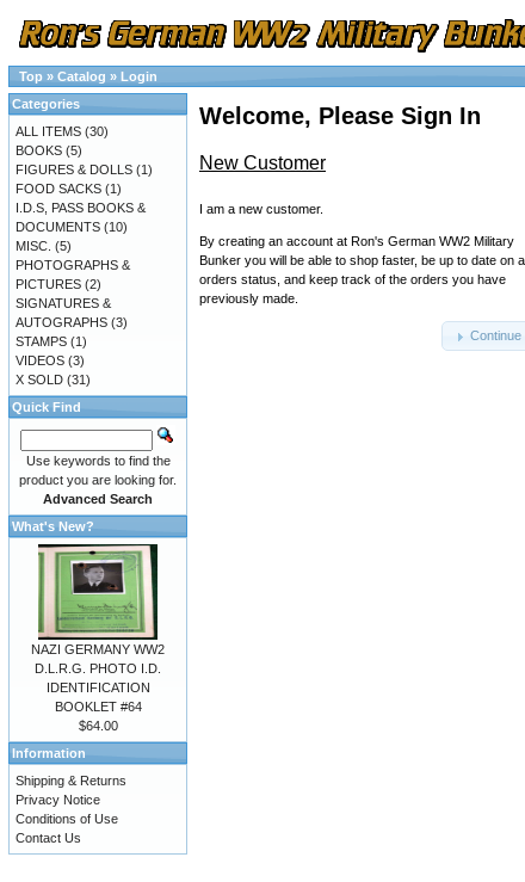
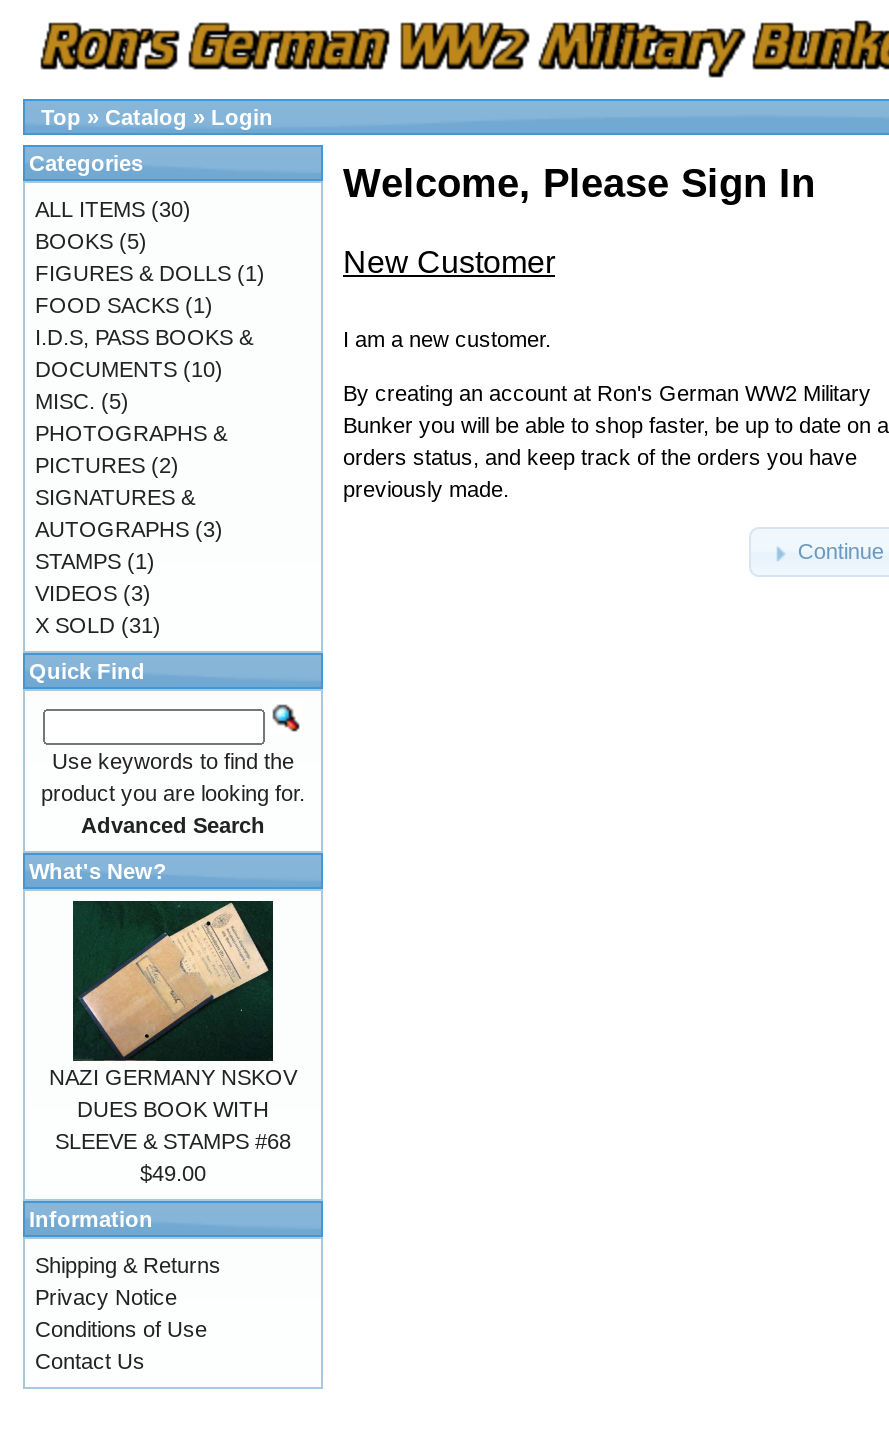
- [image]
- NAZI GERMANY WW2
- D.L.R.G. PHOTO I.D.
- IDENTIFICATION
- BOOKLET #64
- $64.00
+ [image]
+ NAZI GERMANY NSKOV
+ DUES BOOK WITH
+ SLEEVE & STAMPS #68
+ $49.00
